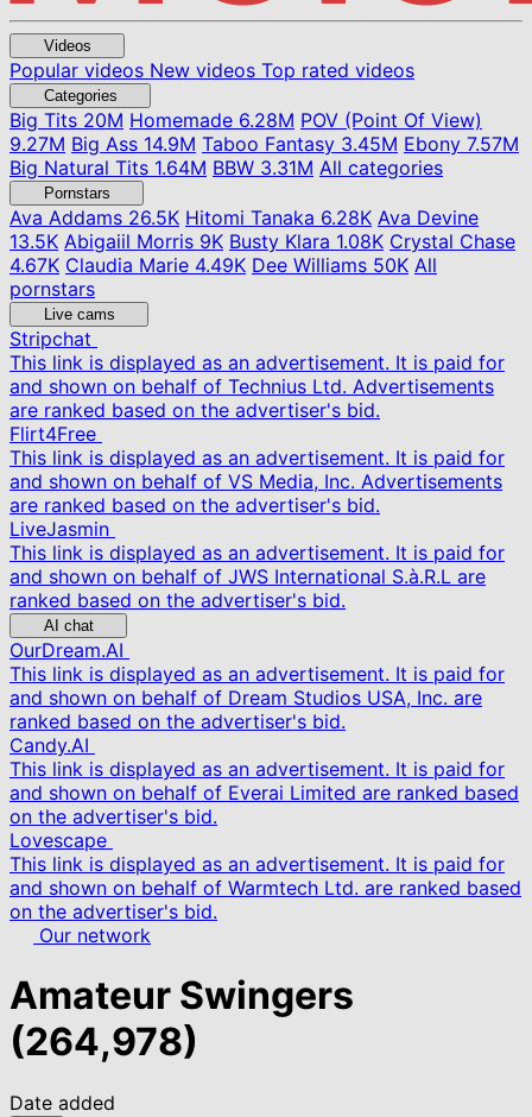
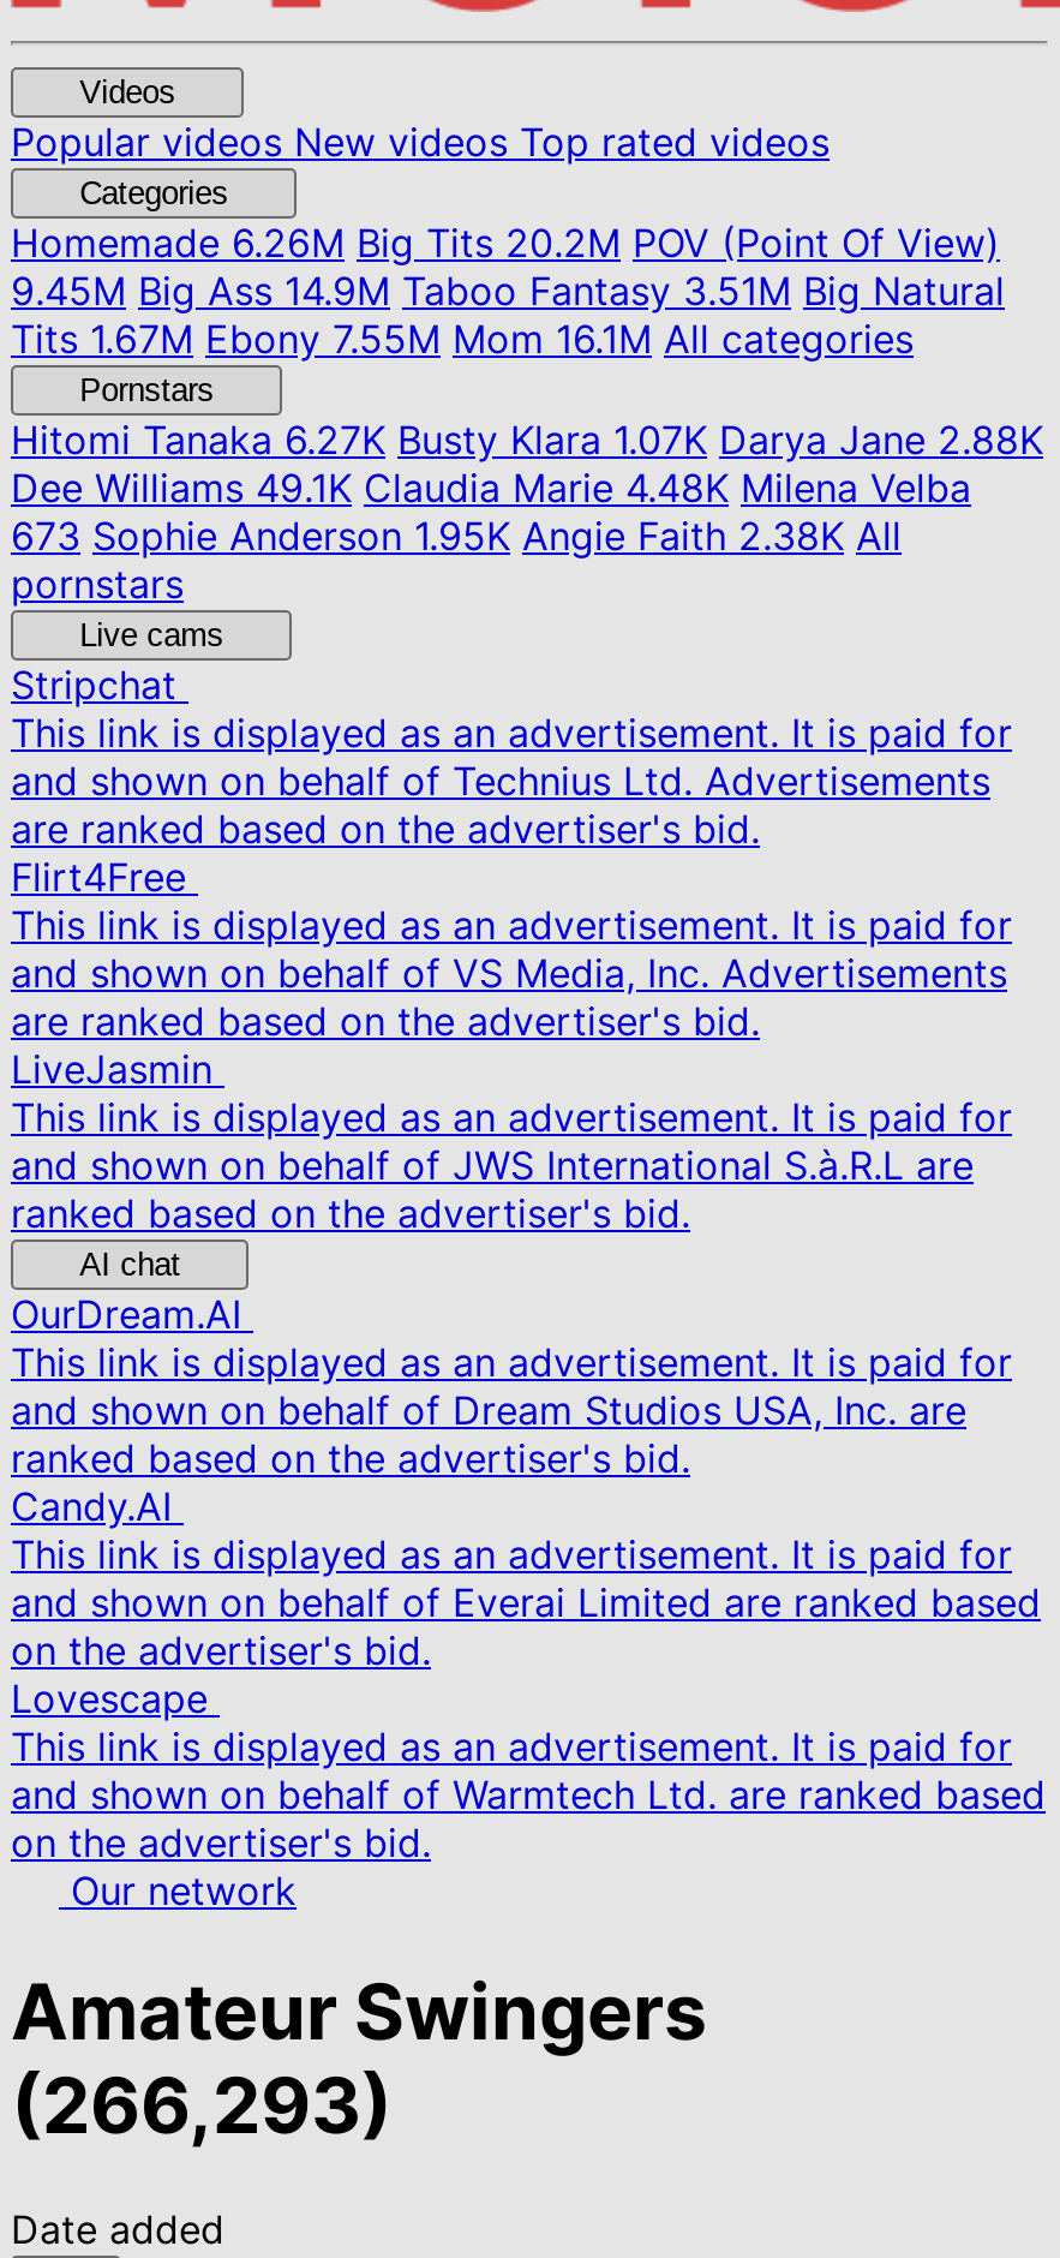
- Big Tits20M Homemade 6.28M POV (Point Of View)
+ Homemade6.26M Big Tits 20.2M POV (Point Of View)

- 9.27M Big Ass 14.9M Taboo Fantasy 3.45M Ebony 7.57M
+ 9.45M Big Ass 14.9M Taboo Fantasy 3.51M Big Natural

- Big Natural Tits 1.64M BBW 3.31M All categories
+ Tits 1.67M Ebony 7.55M Mom 16.1M All categories

- Ava Addams26.5K Hitomi Tanaka 6.28K Ava Devine
- 13.5K Abigaiil Morris 9K Busty Klara 1.08K Crystal Chase
- 4.67K Claudia Marie 4.49K Dee Williams 50K All
+ Hitomi Tanaka6.27K Busty Klara 1.07K Darya Jane 2.88K
+ Dee Williams 49.1K Claudia Marie 4.48K Milena Velba
+ 673 Sophie Anderson 1.95K Angie Faith 2.38K All

- (264,978)
+ (266,293)
